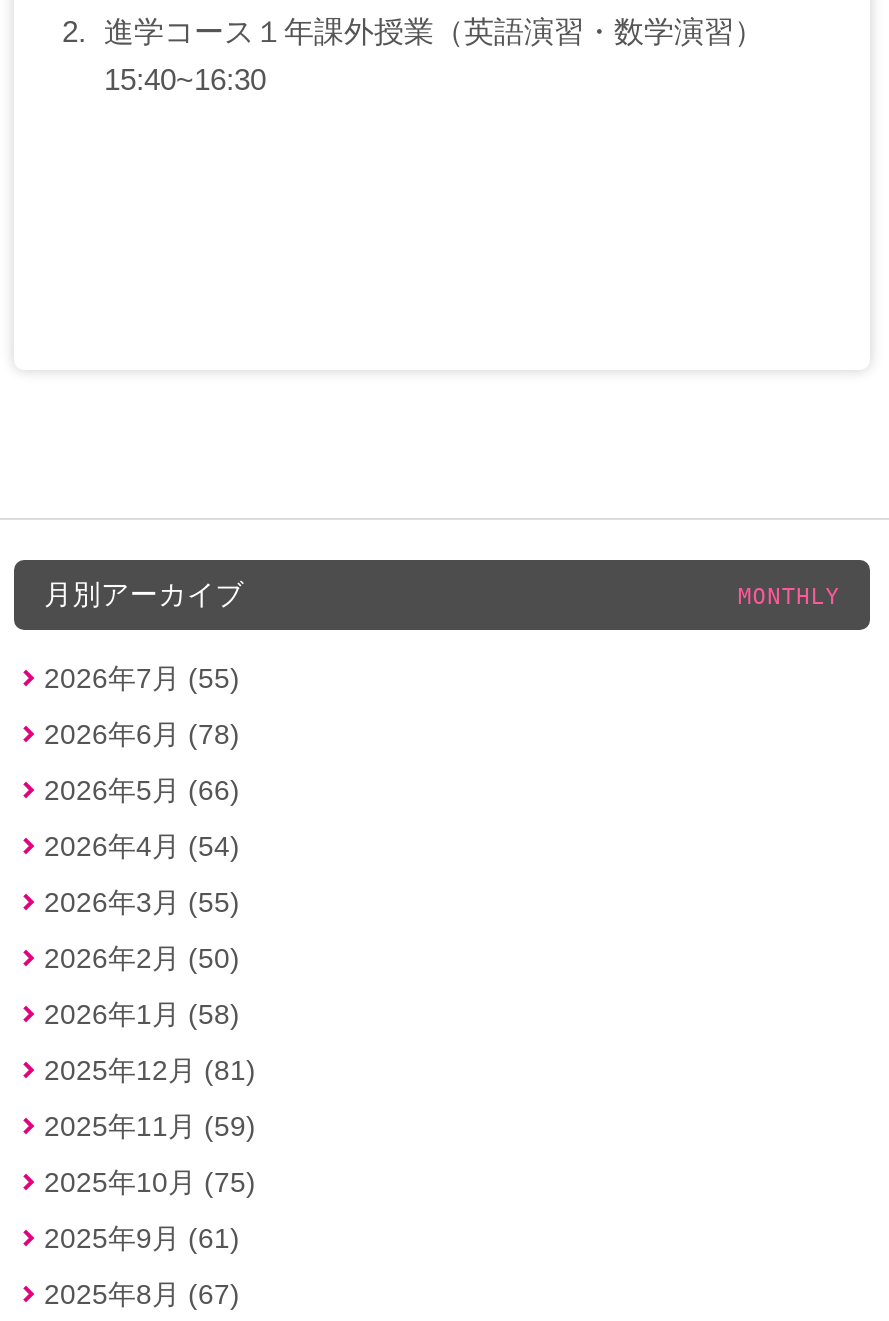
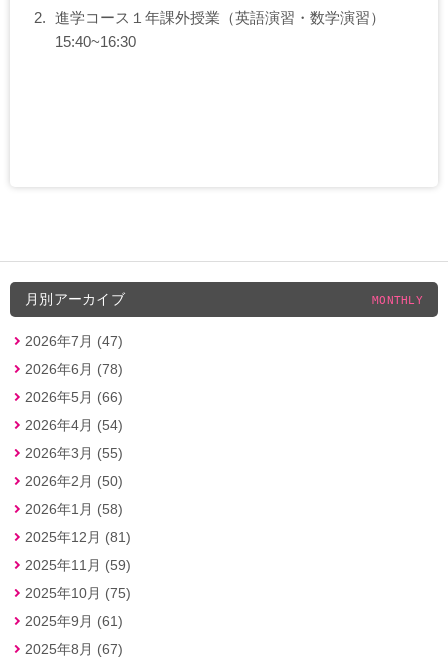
- 2026年7月 (55)
+ 2026年7月 (47)
